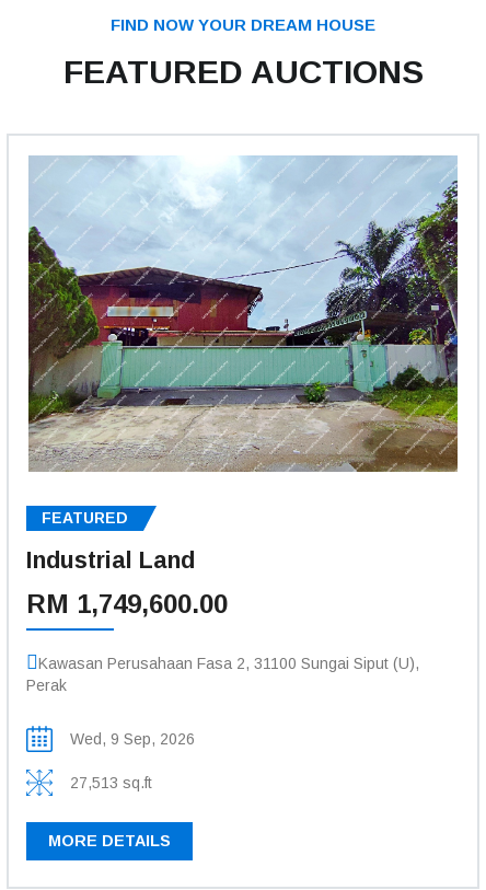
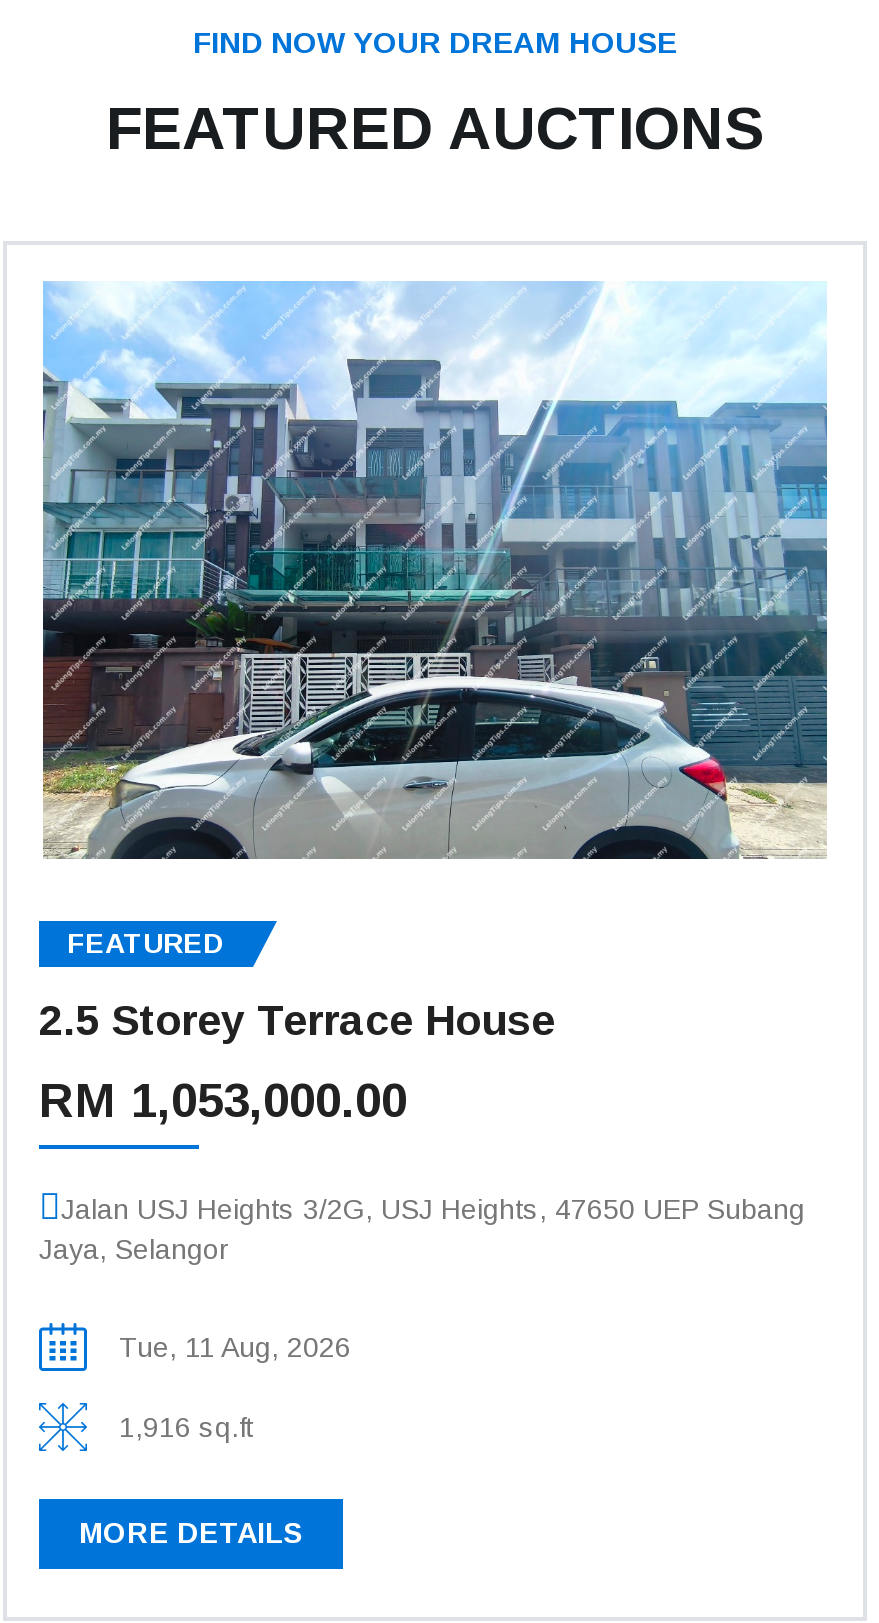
- [image]
+ [image]

- Industrial Land
+ 2.5 Storey Terrace House

- RM 1,749,600.00
+ RM 1,053,000.00

- Kawasan Perusahaan Fasa 2, 31100 Sungai Siput (U),
- Perak
+ Jalan USJ Heights 3/2G, USJ Heights, 47650 UEP Subang
+ Jaya, Selangor

- Wed, 9 Sep, 2026
+ Tue, 11 Aug, 2026

- 27,513 sq.ft
+ 1,916 sq.ft
